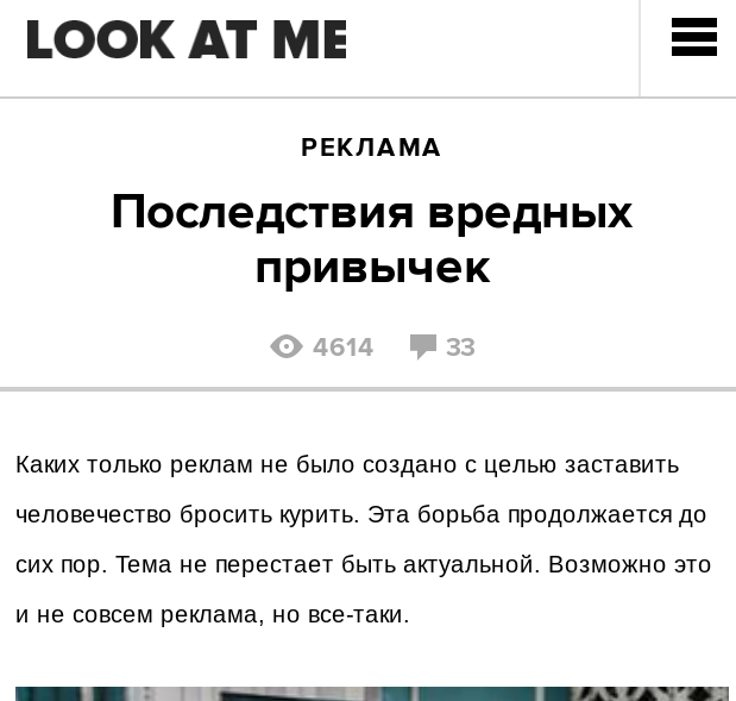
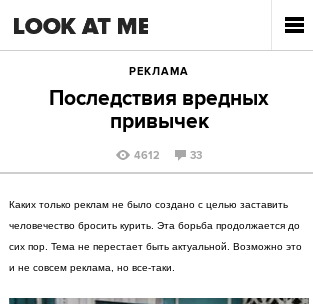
- 4614
+ 4612
